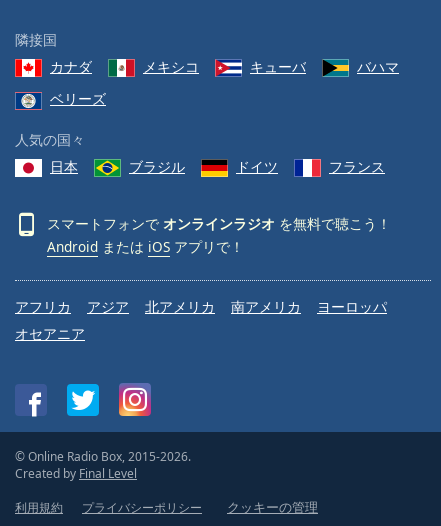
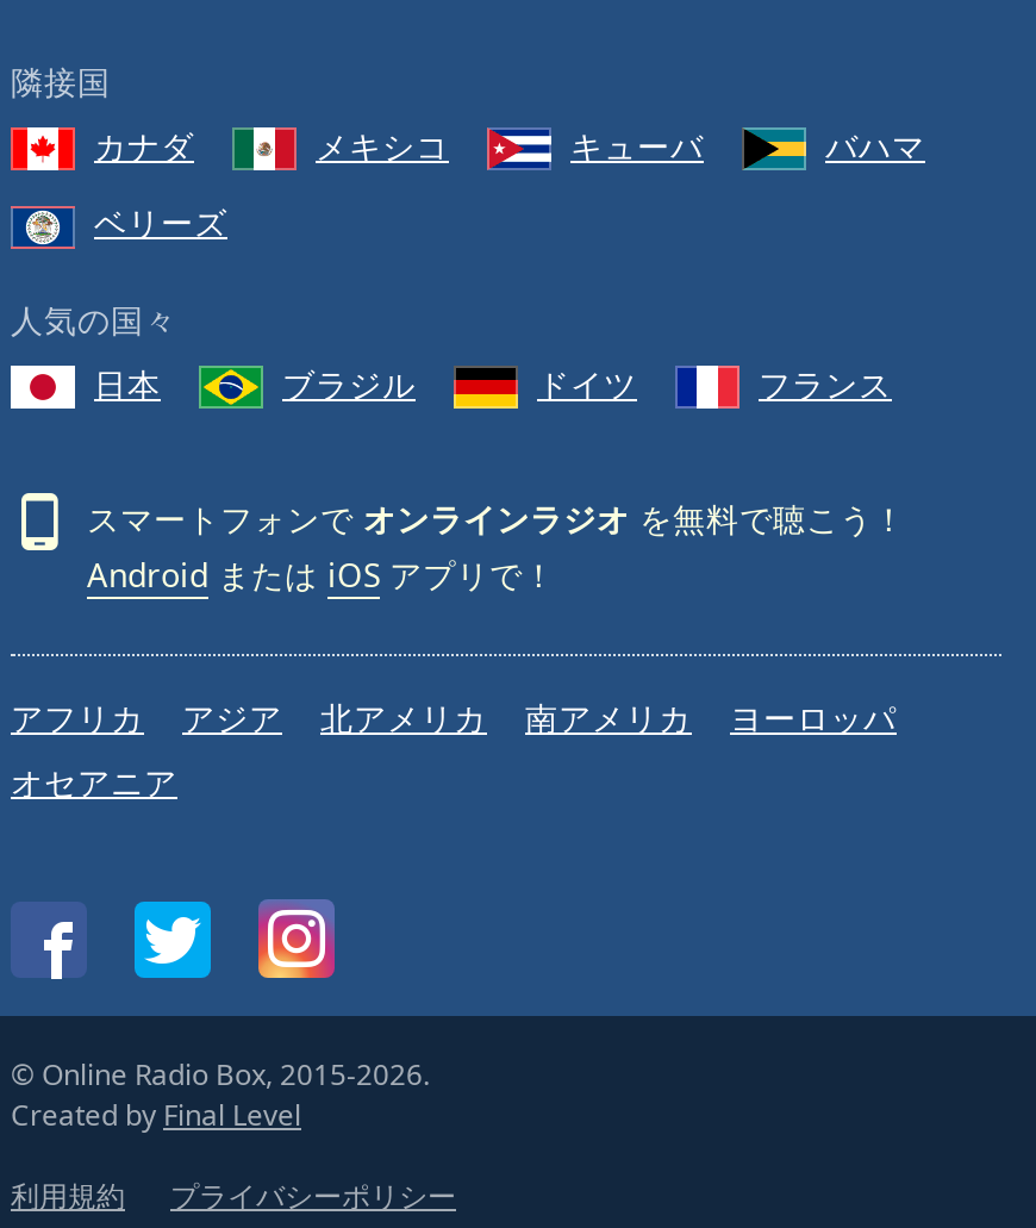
- クッキーの管理
